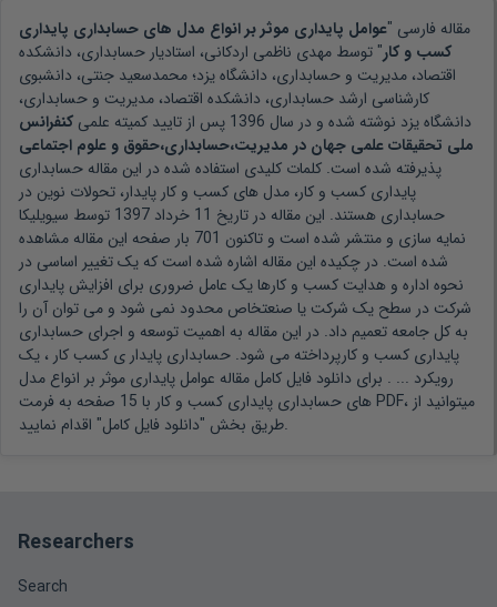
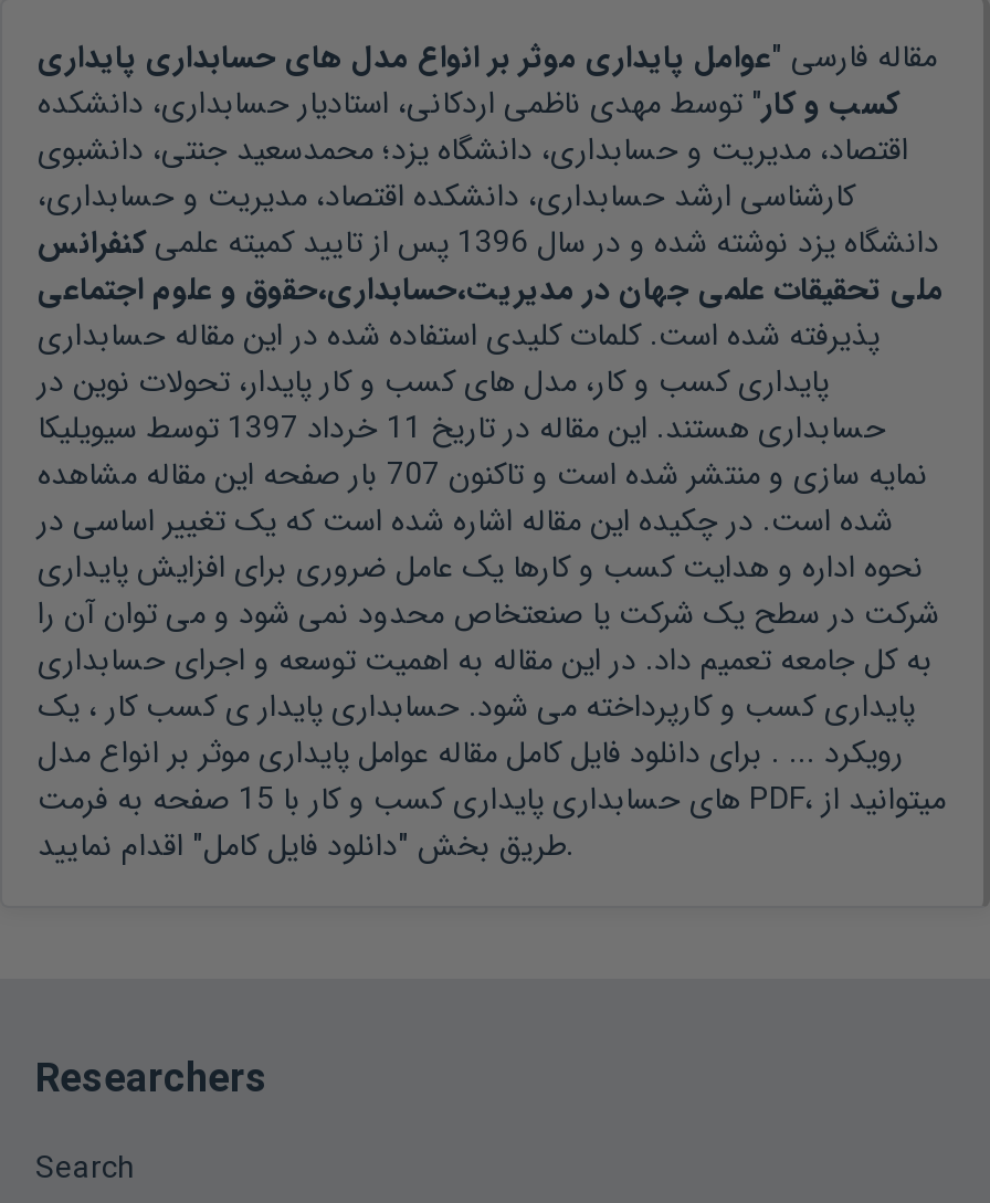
- نمایه سازی و منتشر شده است و تاکنون 701 بار صفحه این مقاله مشاهده
+ نمایه سازی و منتشر شده است و تاکنون 707 بار صفحه این مقاله مشاهده
